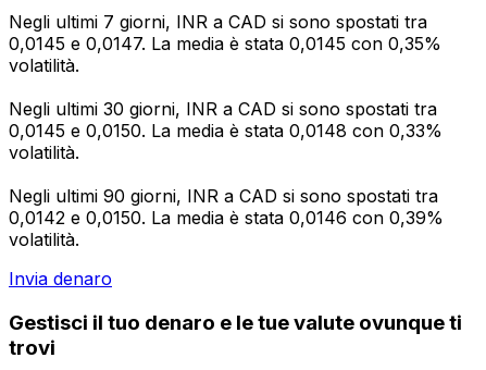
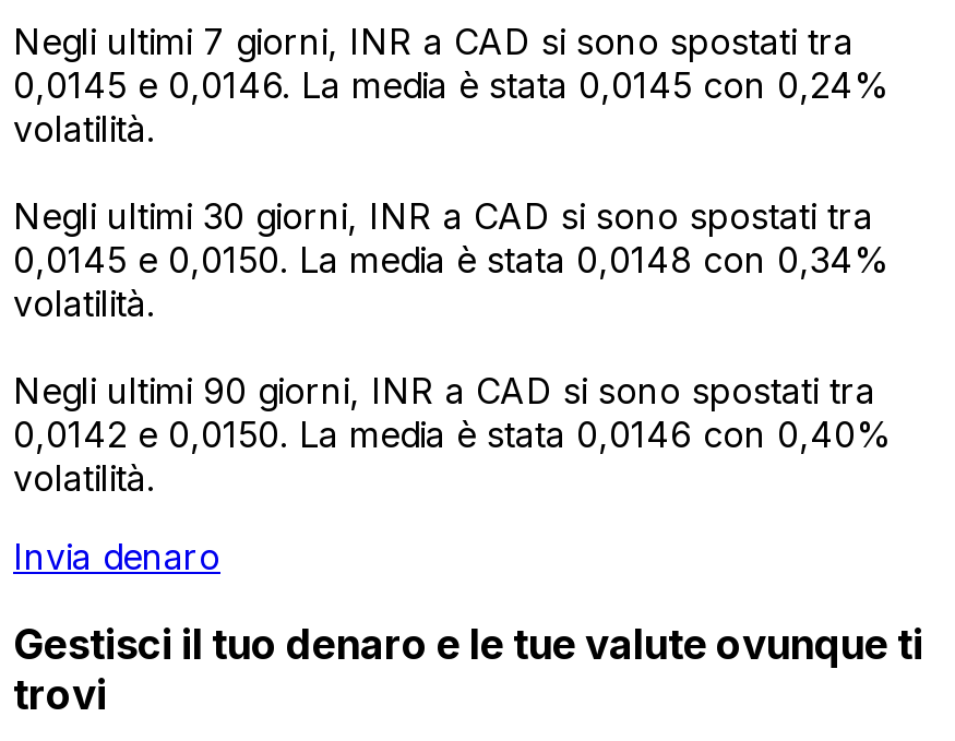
- 0,0145 e 0,0147. La media è stata 0,0145 con 0,35%
+ 0,0145 e 0,0146. La media è stata 0,0145 con 0,24%

- 0,0145 e 0,0150. La media è stata 0,0148 con 0,33%
+ 0,0145 e 0,0150. La media è stata 0,0148 con 0,34%

- 0,0142 e 0,0150. La media è stata 0,0146 con 0,39%
+ 0,0142 e 0,0150. La media è stata 0,0146 con 0,40%
